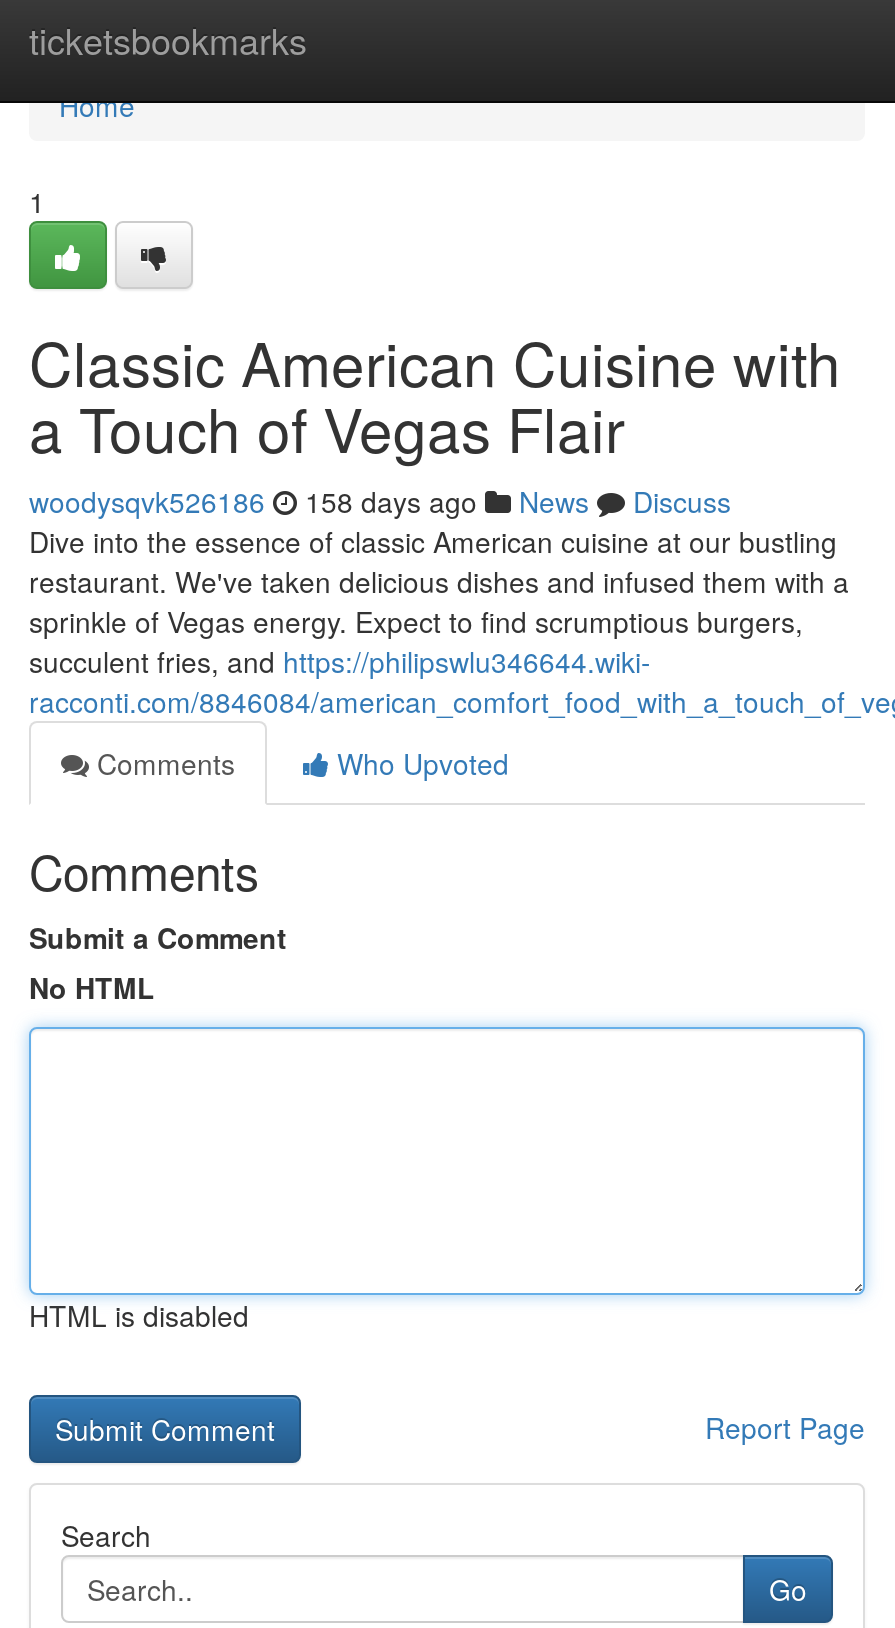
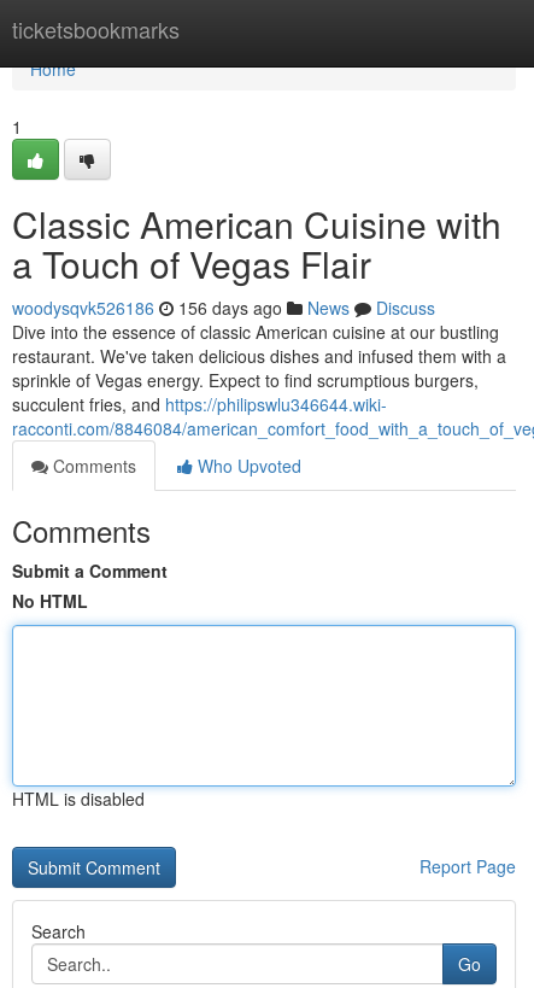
- woodysqvk526186 158 days ago News Discuss
+ woodysqvk526186 156 days ago News Discuss
